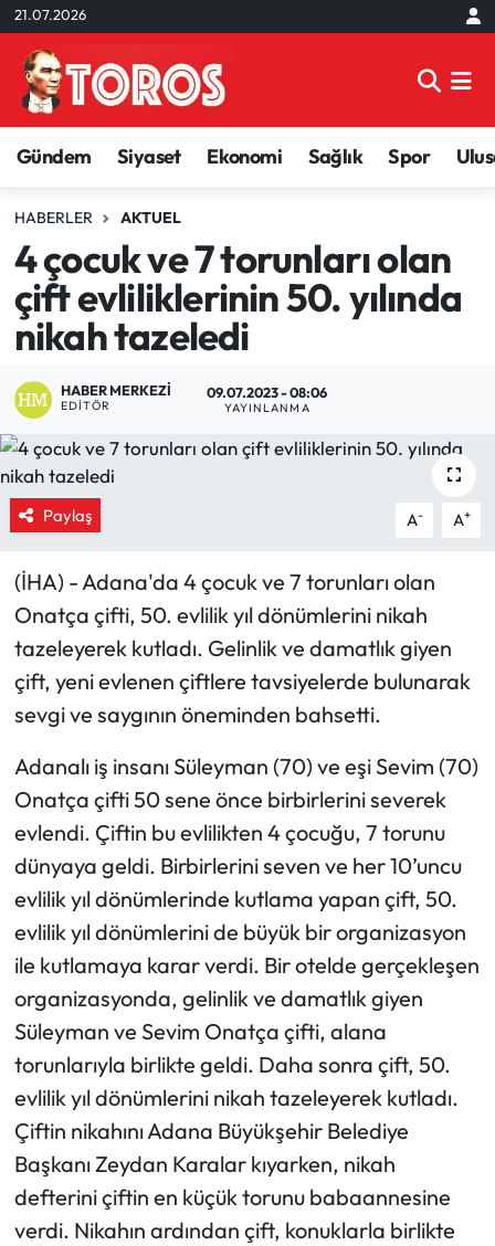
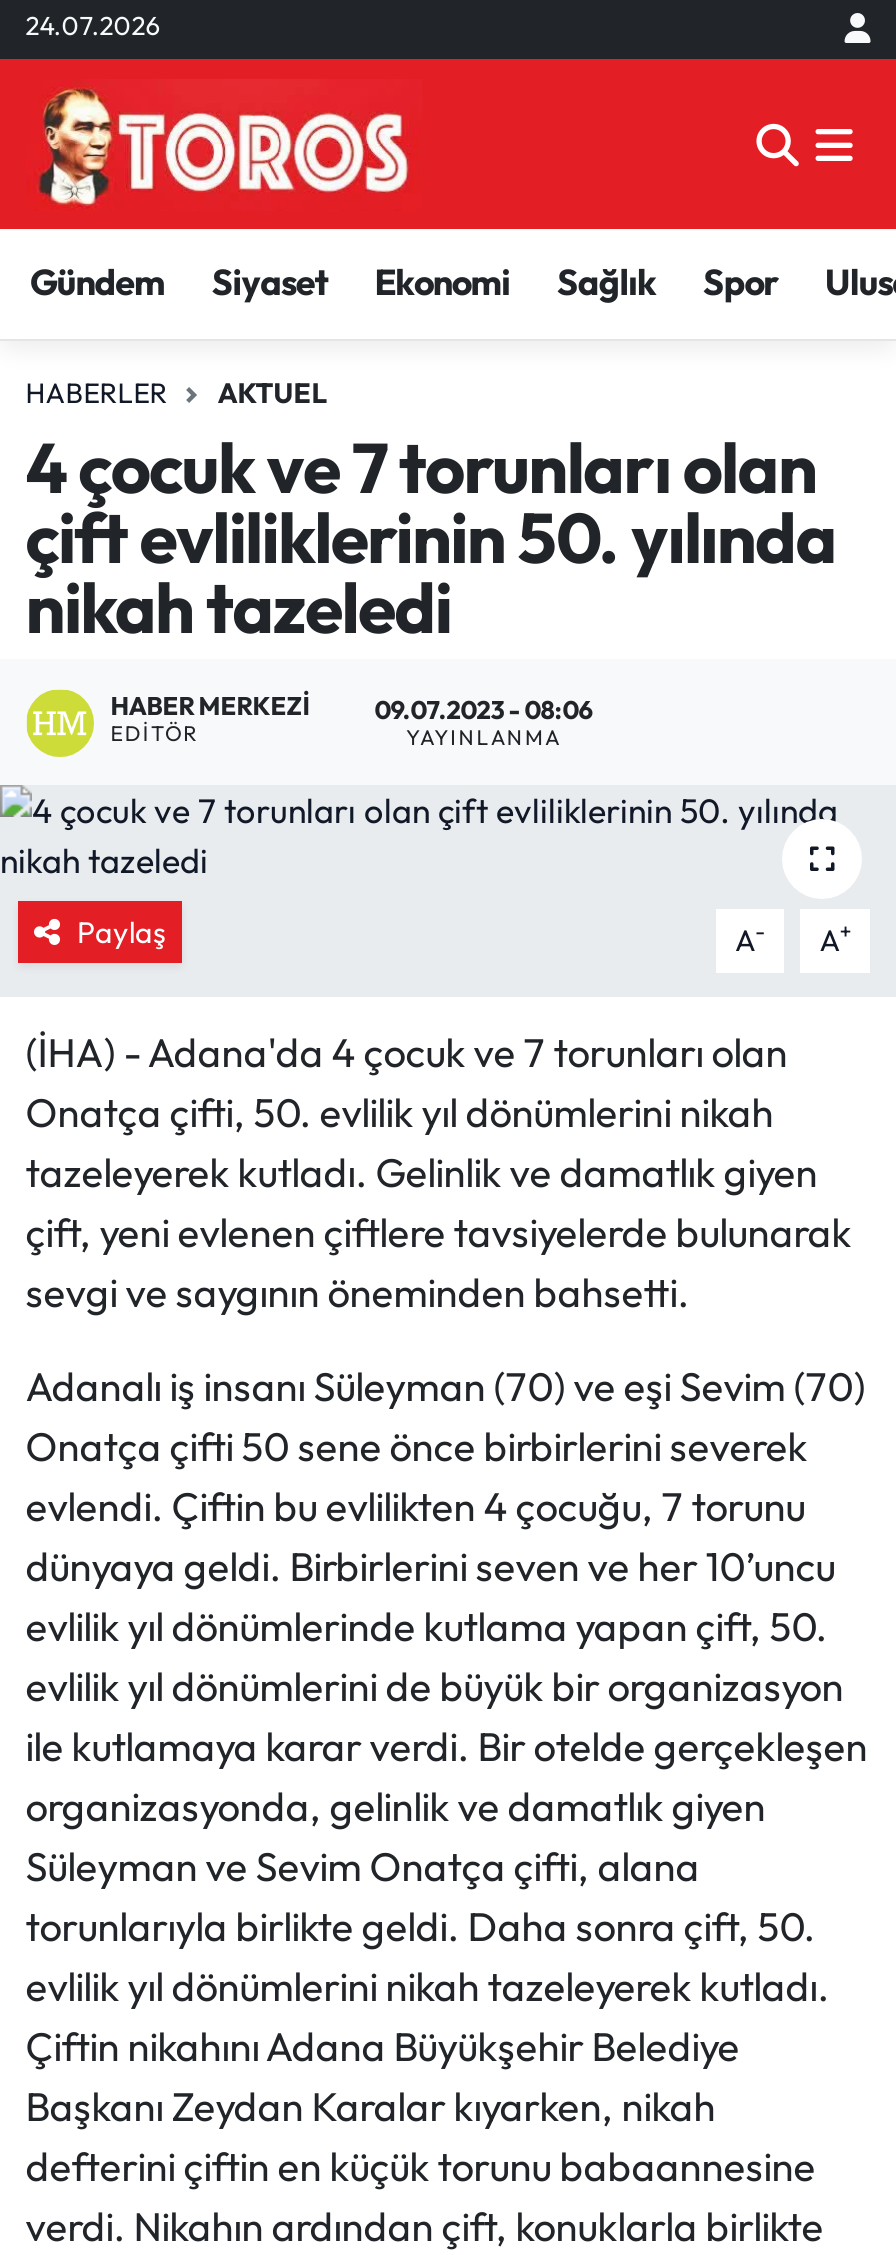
- 21.07.2026
+ 24.07.2026
